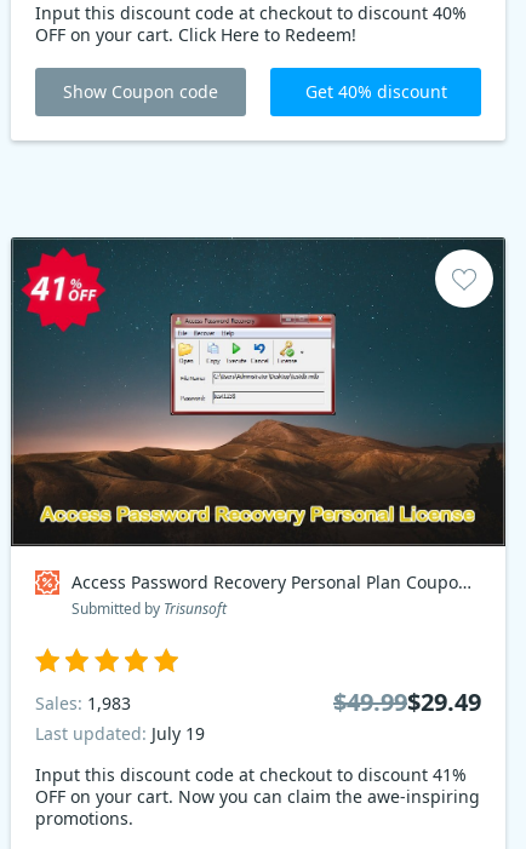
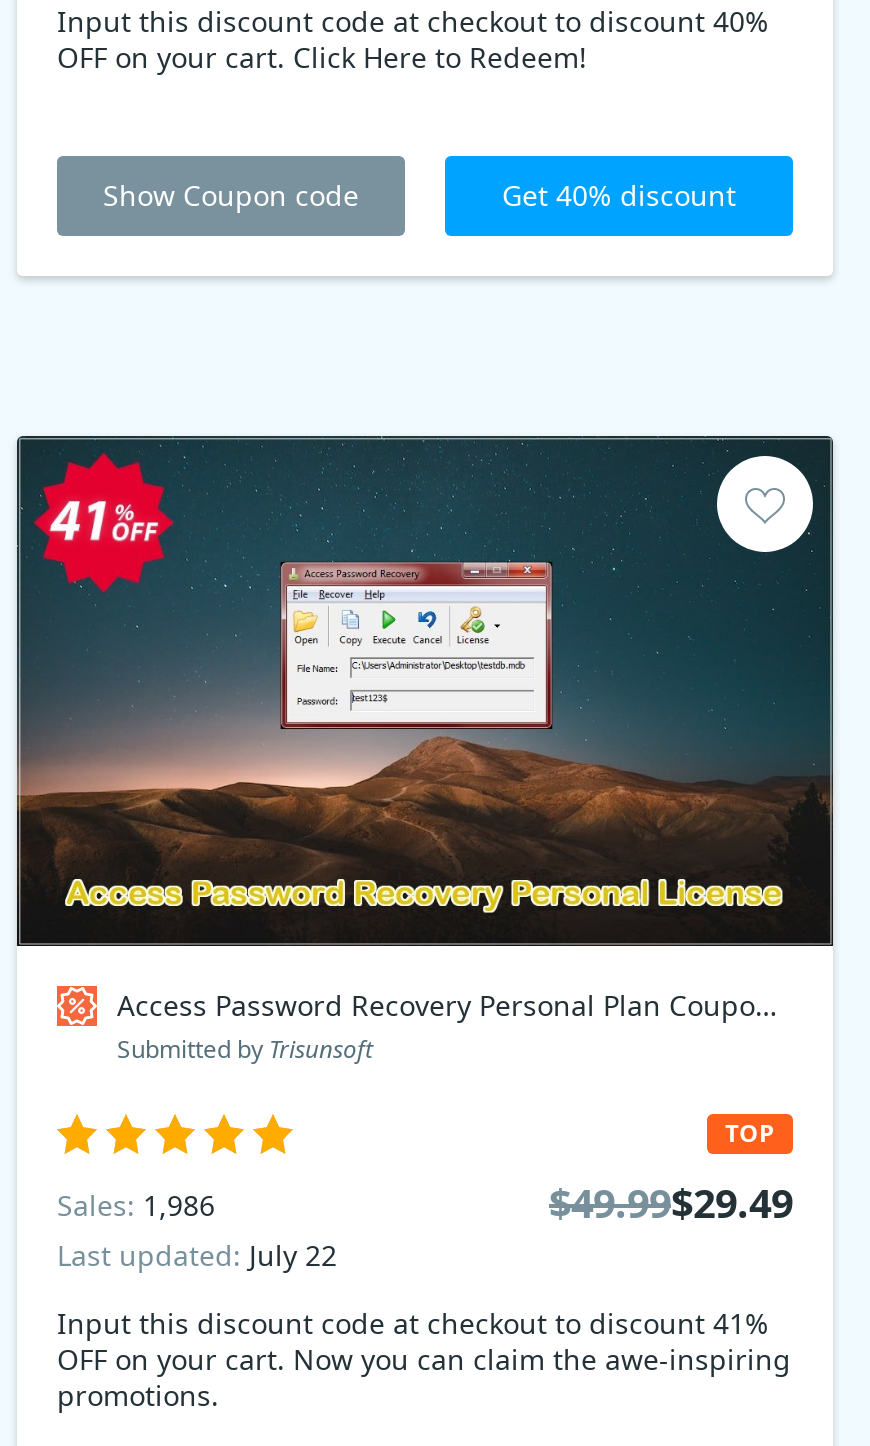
- Sales: 1,983
- Last updated: July 19
+ TOP
+ Sales: 1,986
+ Last updated: July 22
